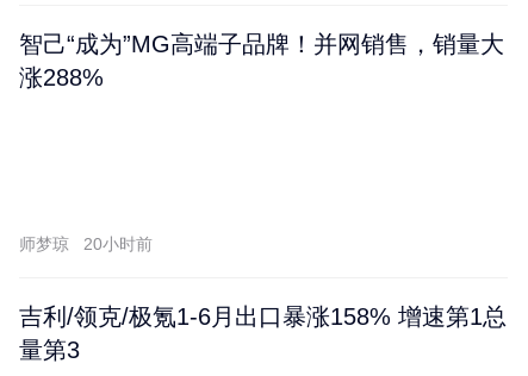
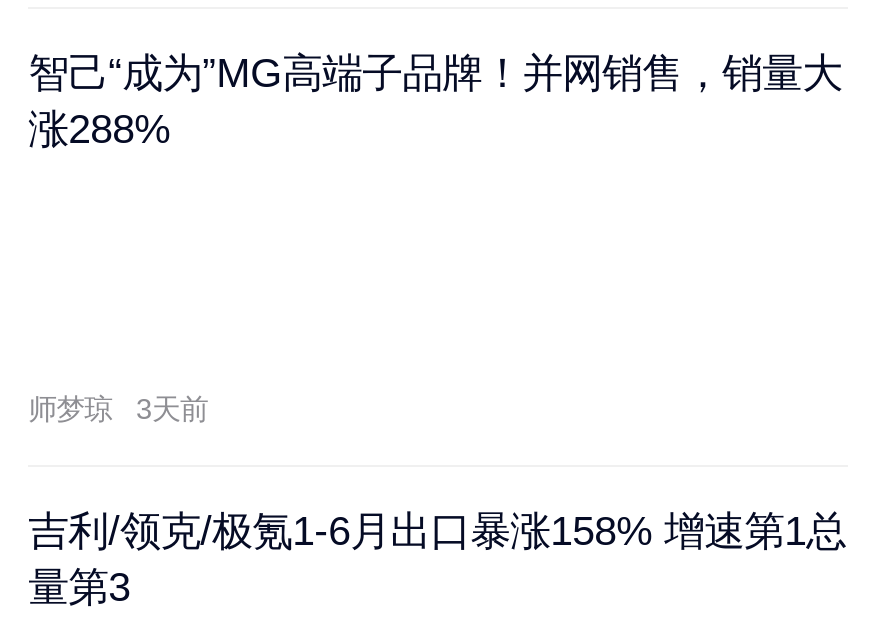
- 师梦琼 20小时前
+ 师梦琼 3天前
